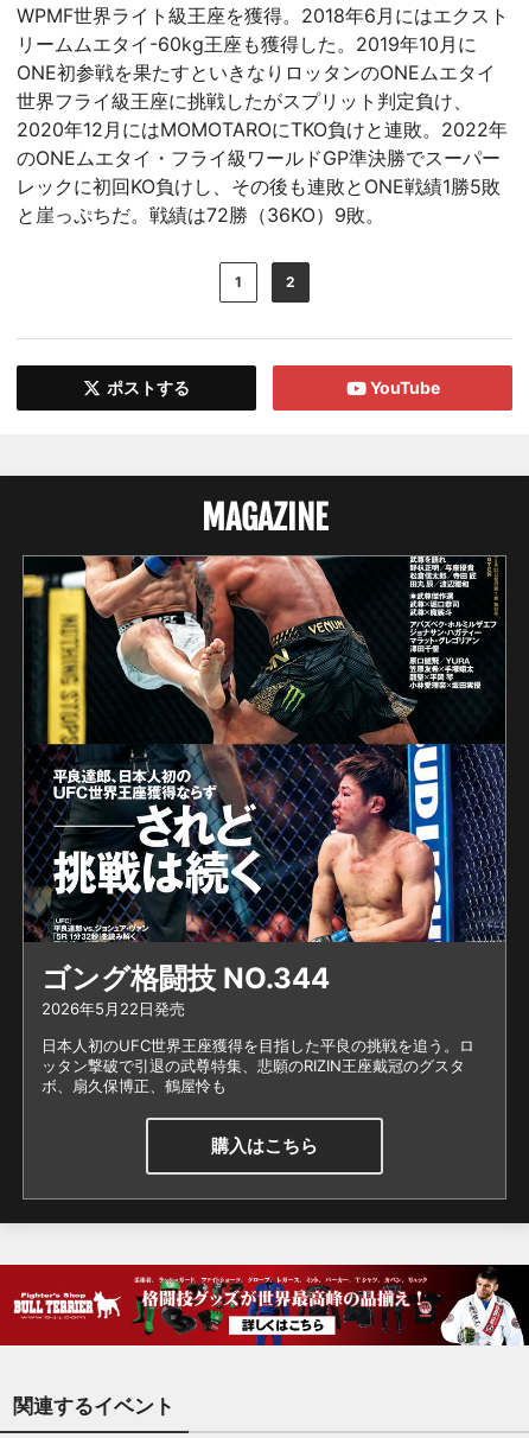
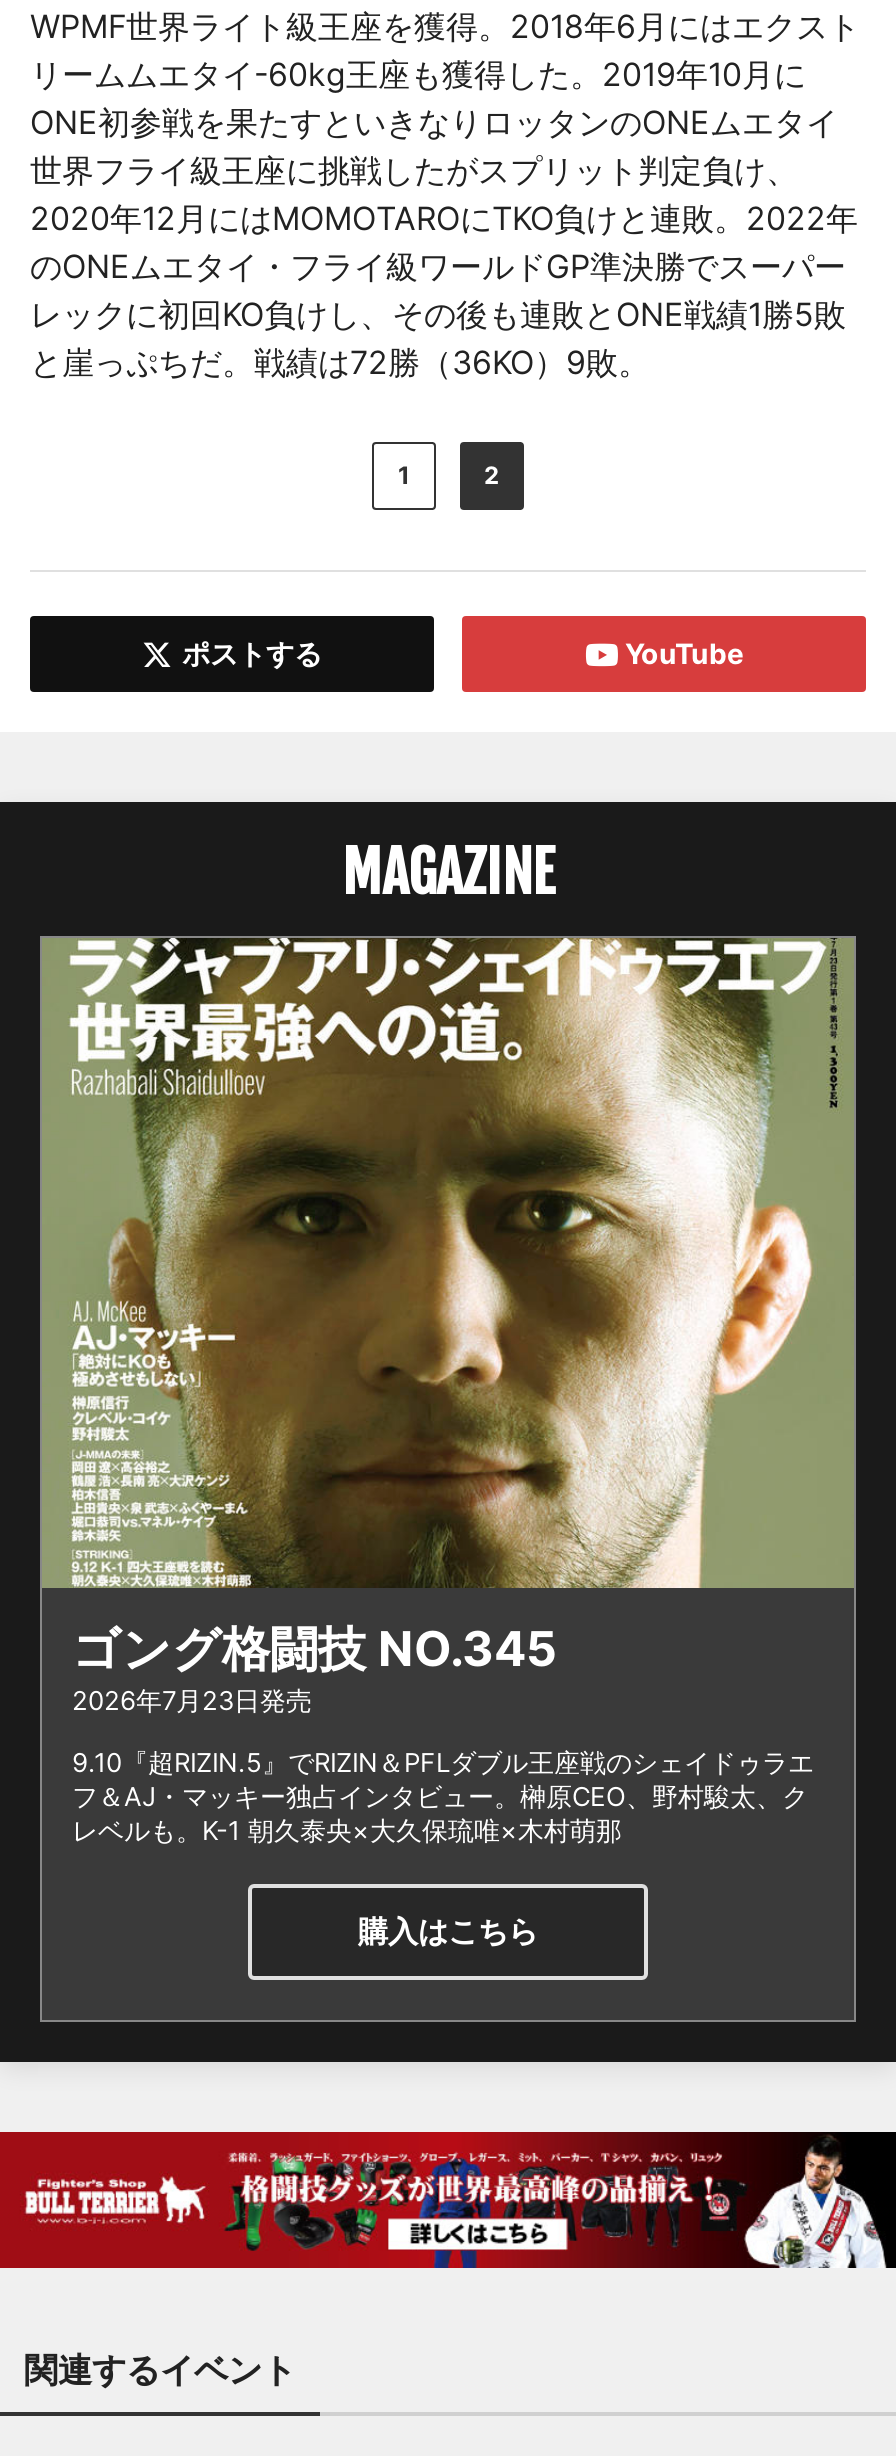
- [image]
- ゴング格闘技 NO.344
- 2026年5月22日発売
+ [image]
+ ゴング格闘技 NO.345
+ 2026年7月23日発売

- 日本人初のUFC世界王座獲得を目指した平良の挑戦を追う。ロ
- ッタン撃破で引退の武尊特集、悲願のRIZIN王座戴冠のグスタ
- ボ、扇久保博正、鶴屋怜も
+ 9.10『超RIZIN.5』でRIZIN＆PFLダブル王座戦のシェイドゥラエ
+ フ＆AJ・マッキー独占インタビュー。榊原CEO、野村駿太、ク
+ レベルも。K-1 朝久泰央×大久保琉唯×木村萌那
